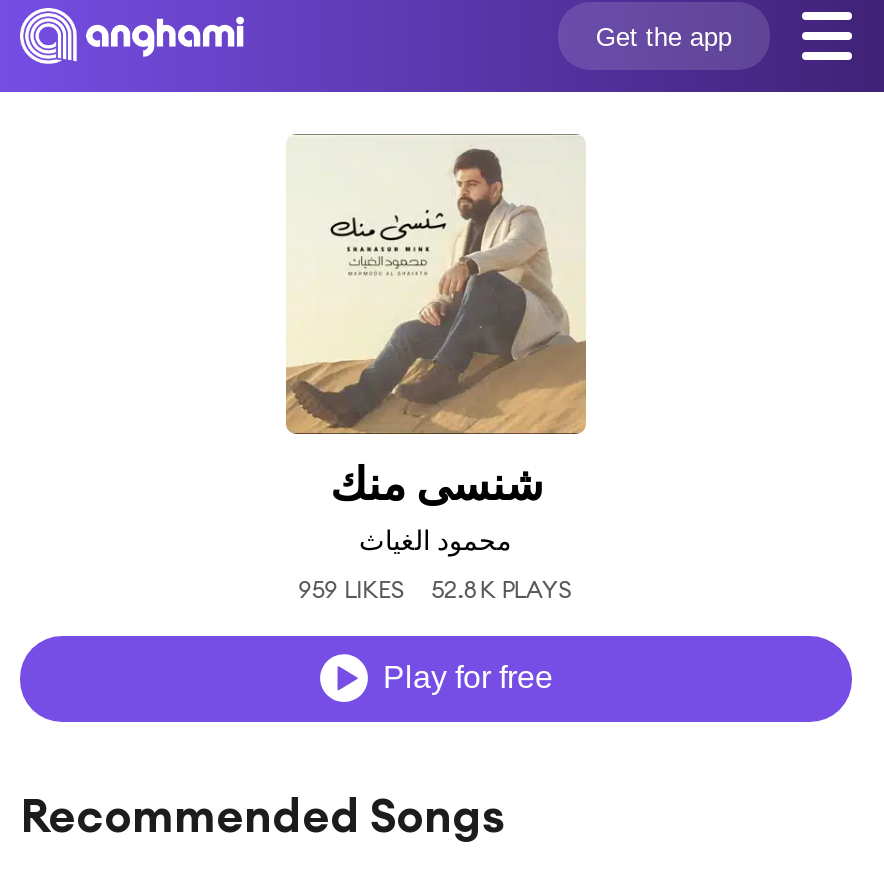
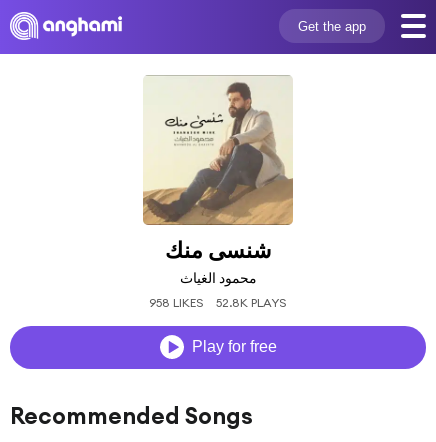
- 959 LIKES 52.8K PLAYS
+ 958 LIKES 52.8K PLAYS
